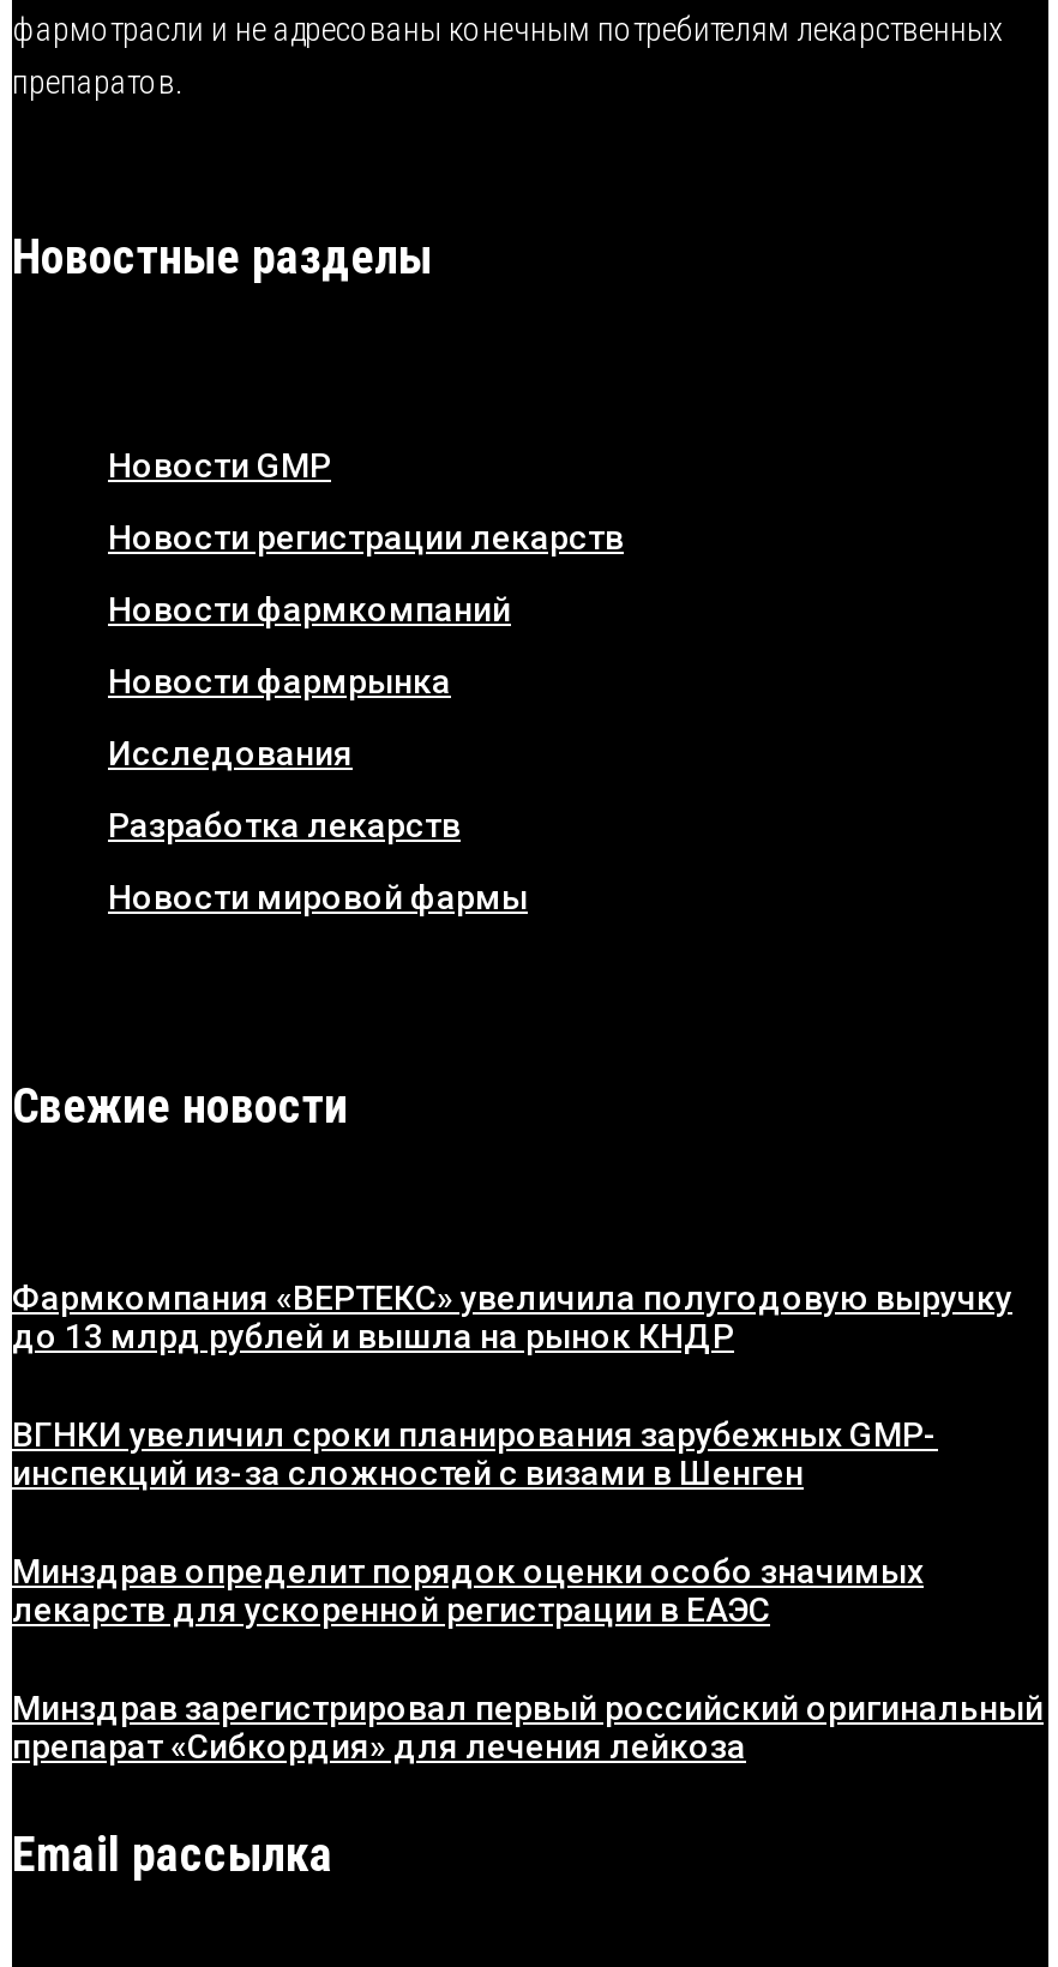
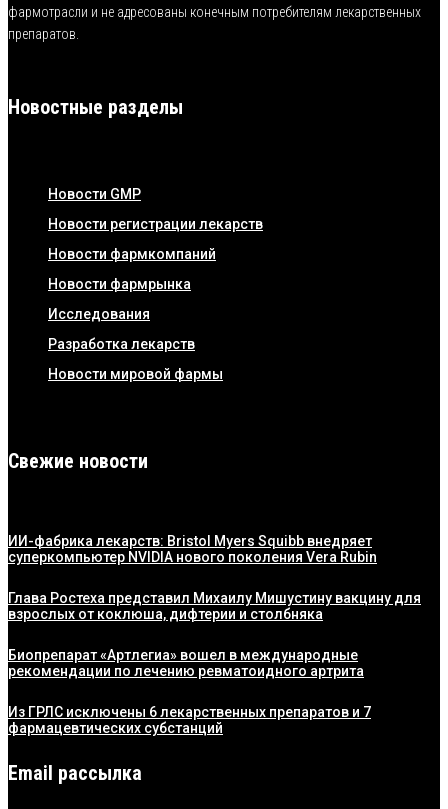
- Фармкомпания «ВЕРТЕКС» увеличила полугодовую выручку
- до 13 млрд рублей и вышла на рынок КНДР
+ ИИ-фабрика лекарств: Bristol Myers Squibb внедряет
+ суперкомпьютер NVIDIA нового поколения Vera Rubin

- ВГНКИ увеличил сроки планирования зарубежных GMP-
- инспекций из-за сложностей с визами в Шенген
+ Глава Ростеха представил Михаилу Мишустину вакцину для
+ взрослых от коклюша, дифтерии и столбняка

- Минздрав определит порядок оценки особо значимых
- лекарств для ускоренной регистрации в ЕАЭС
+ Биопрепарат «Артлегиа» вошел в международные
+ рекомендации по лечению ревматоидного артрита

- Минздрав зарегистрировал первый российский оригинальный
- препарат «Сибкордия» для лечения лейкоза
+ Из ГРЛС исключены 6 лекарственных препаратов и 7
+ фармацевтических субстанций
